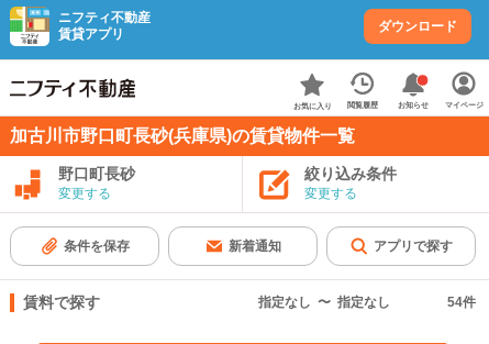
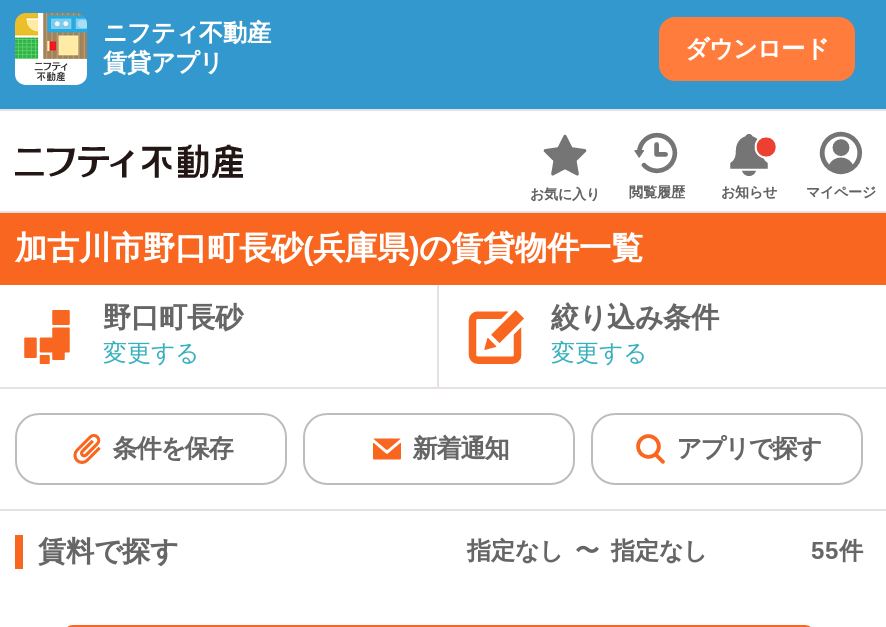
- 54件
+ 55件
